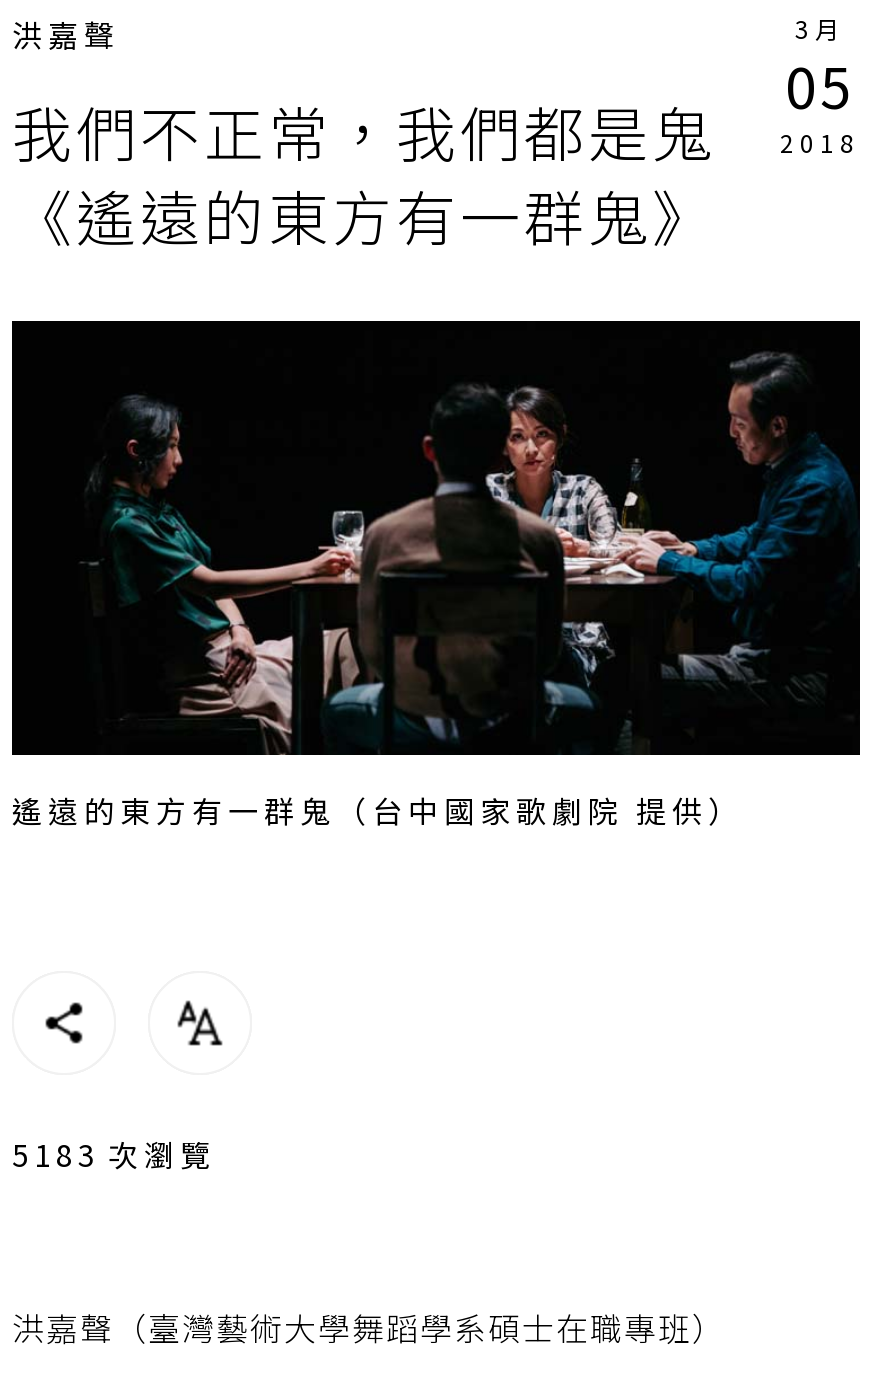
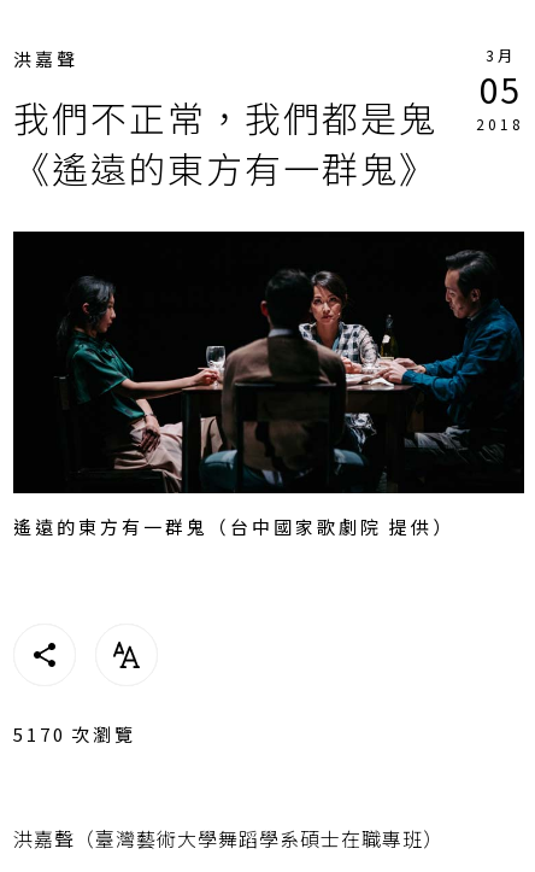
- 5183 次瀏覽
+ 5170 次瀏覽
